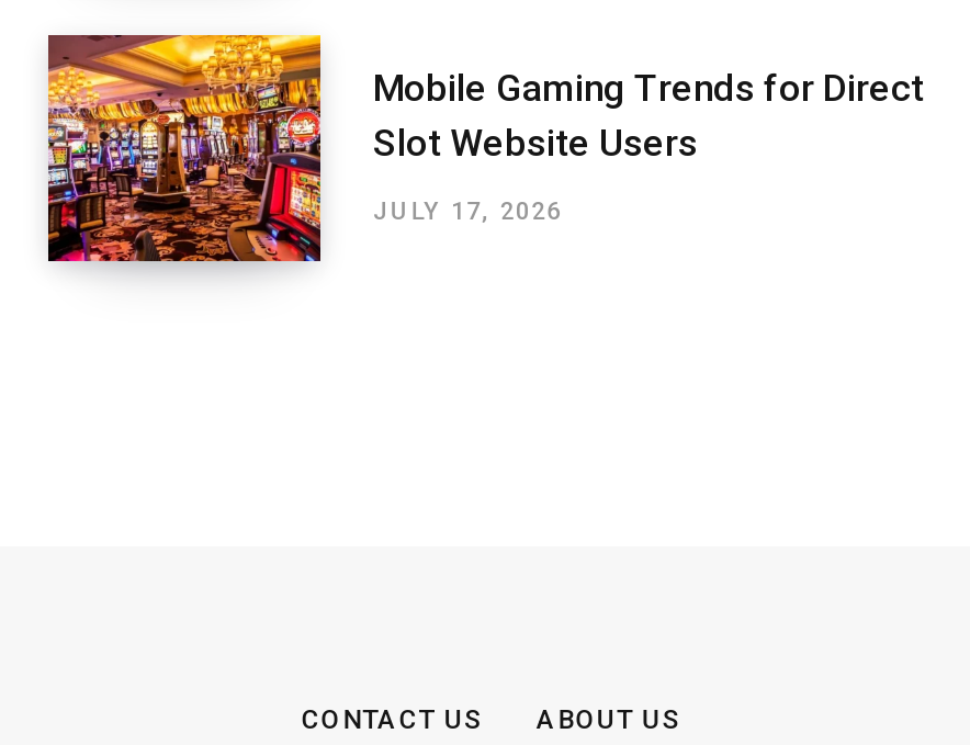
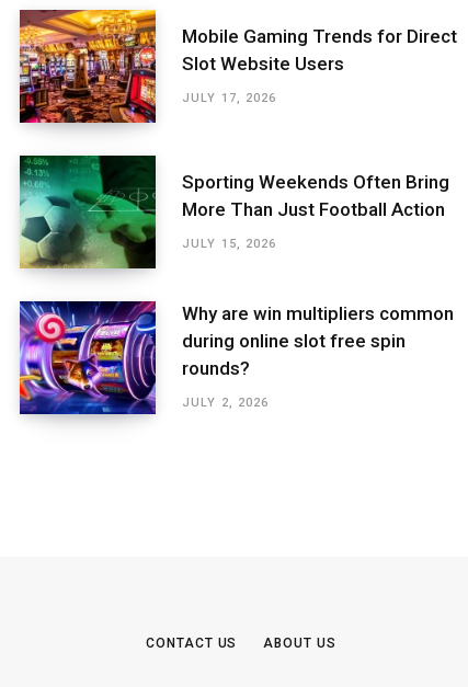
+ [image]
+ Sporting Weekends Often Bring
+ More Than Just Football Action
+ JULY 15, 2026
+ Why are win multipliers common
+ during online slot free spin
+ rounds?
+ JULY 2, 2026

+ [image]
